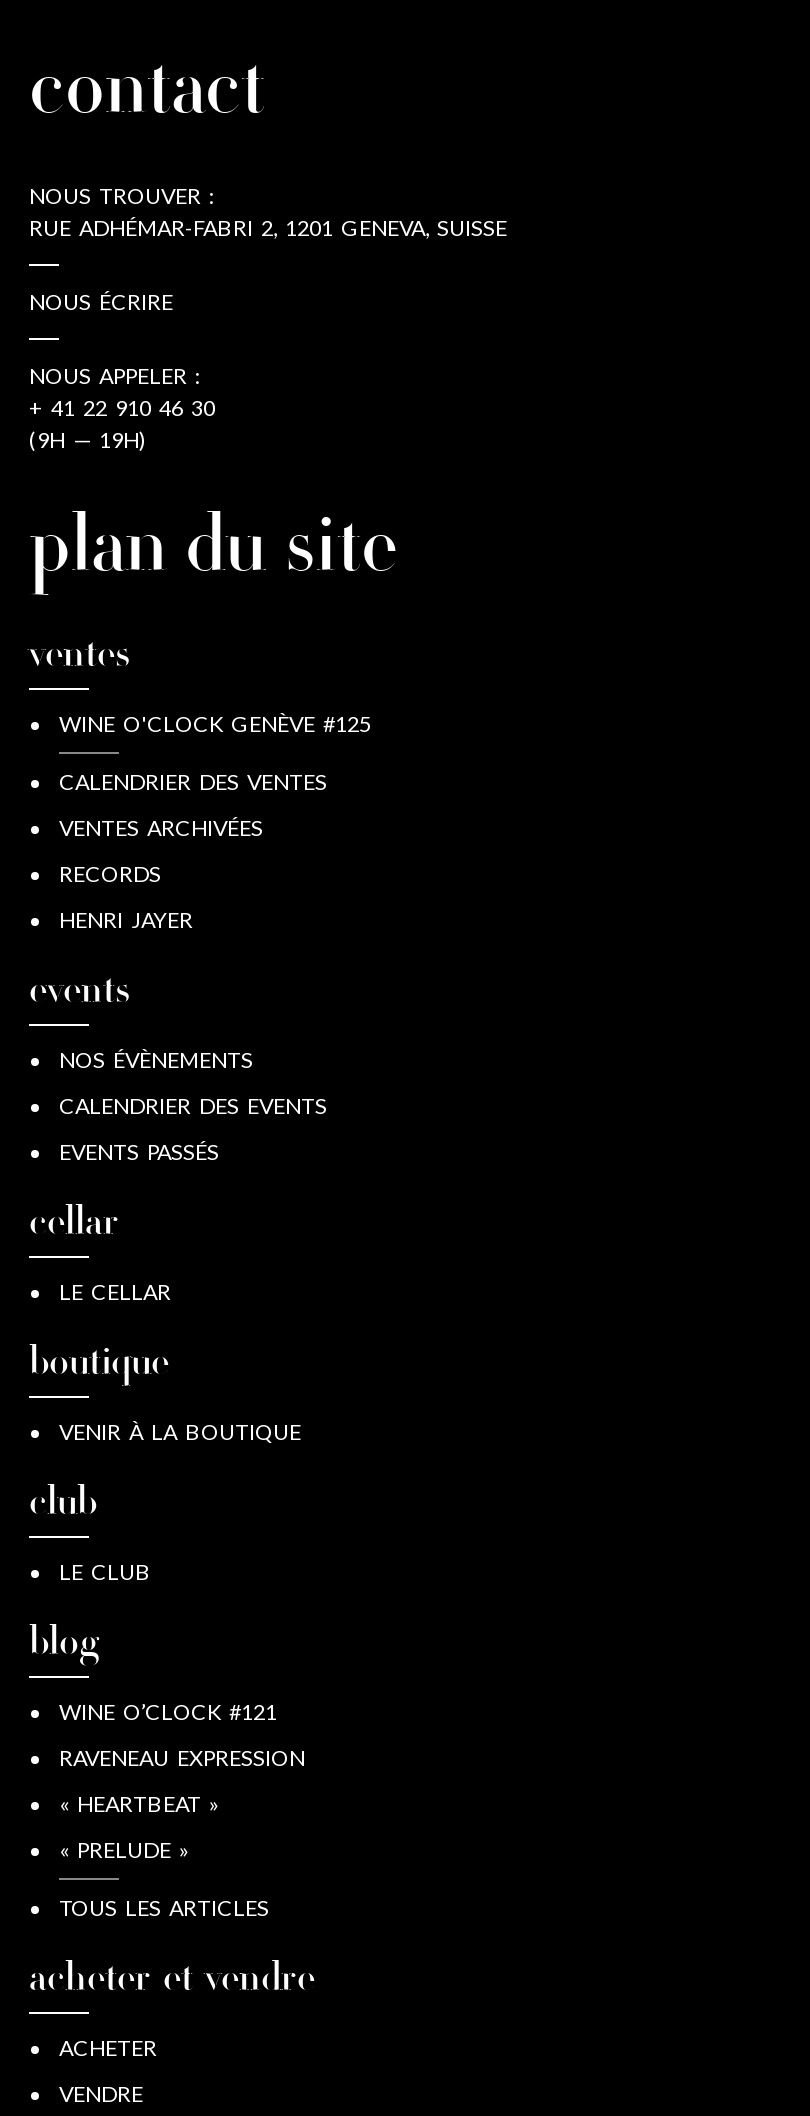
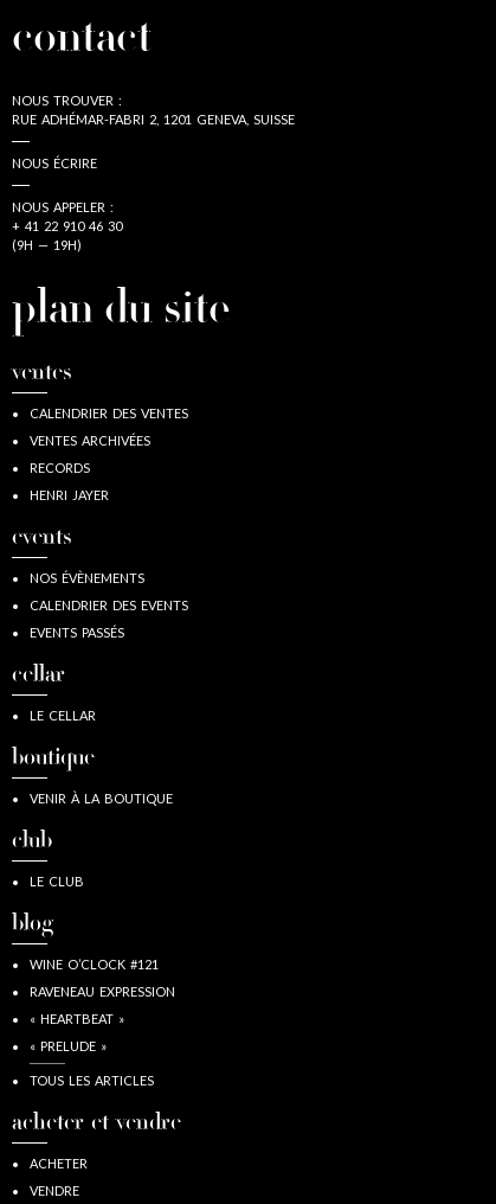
- WINE O'CLOCK GENÈVE #125
